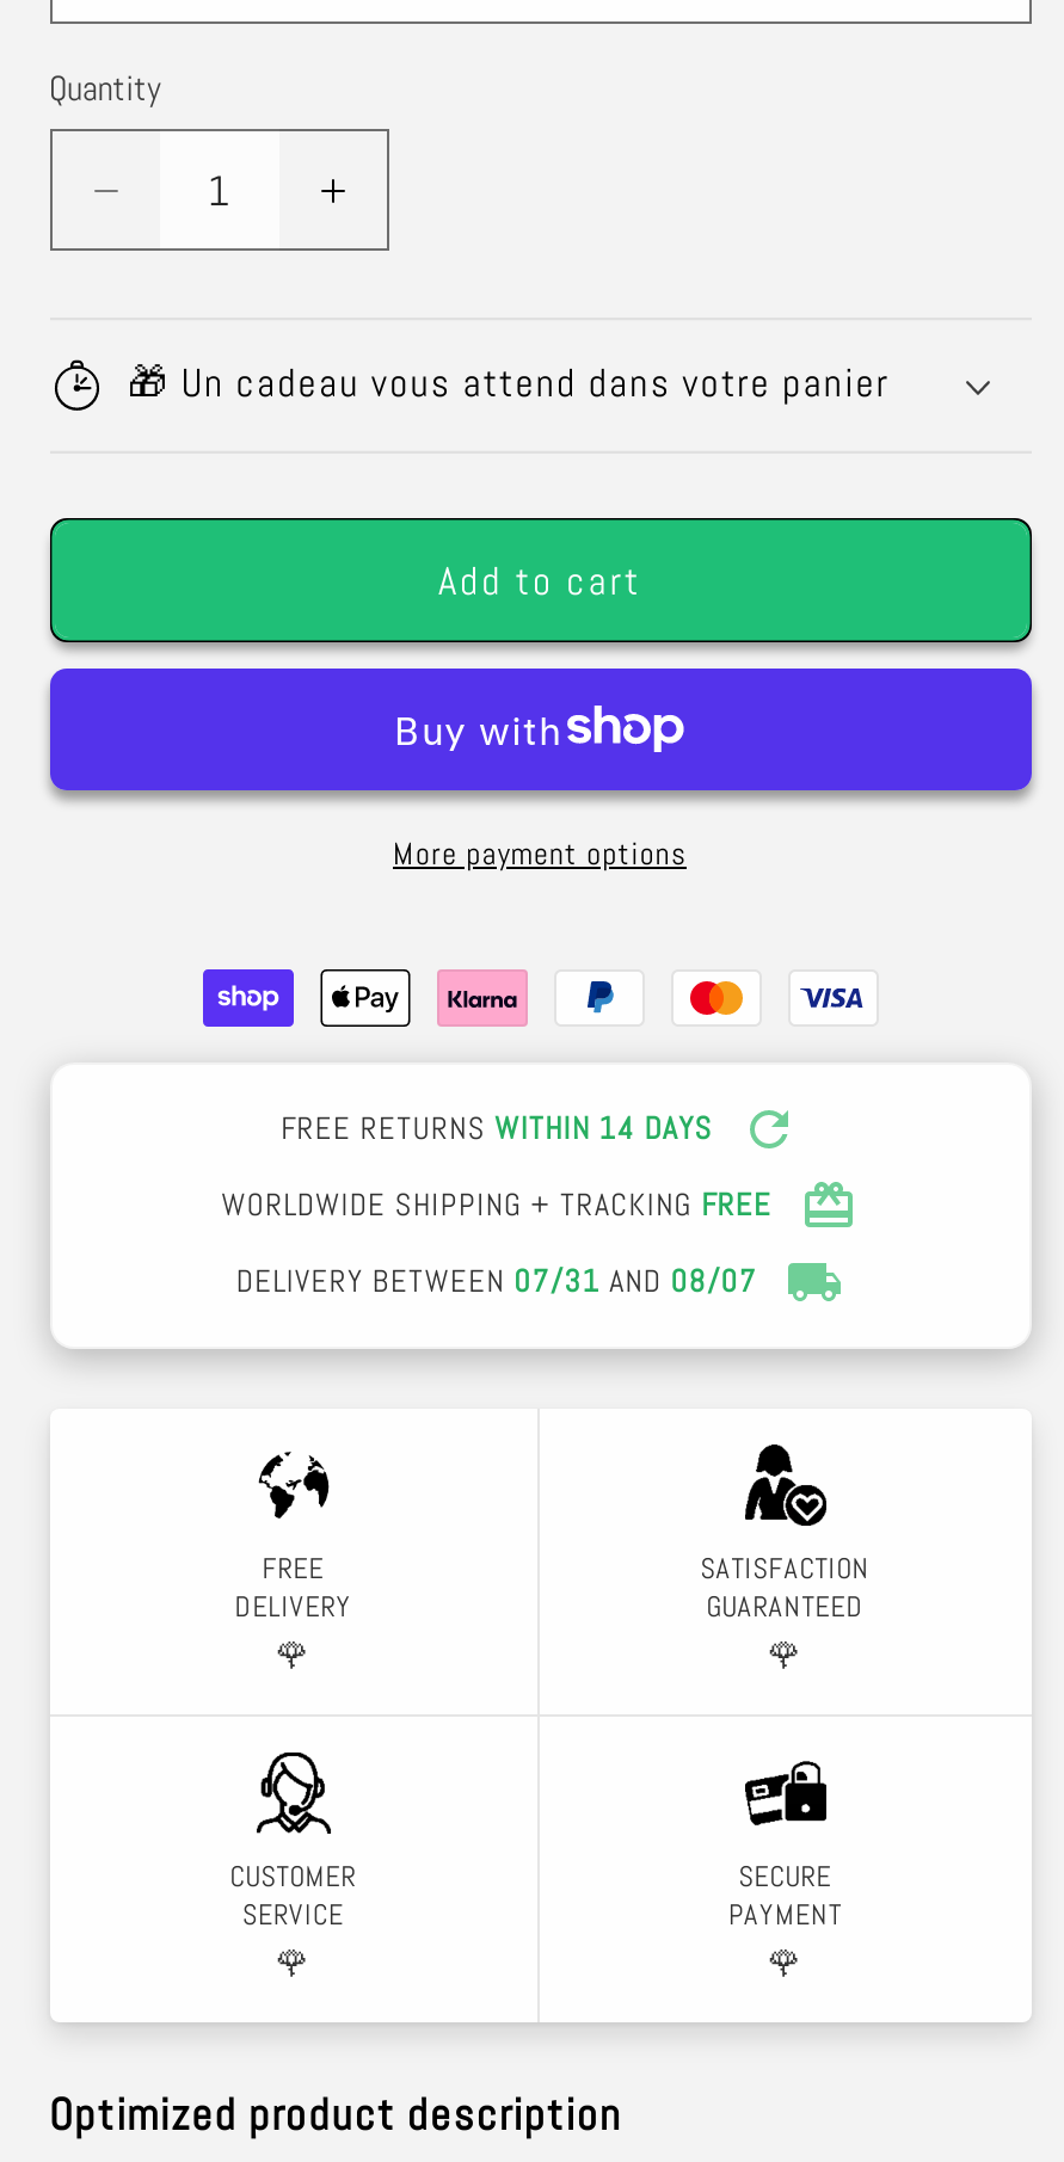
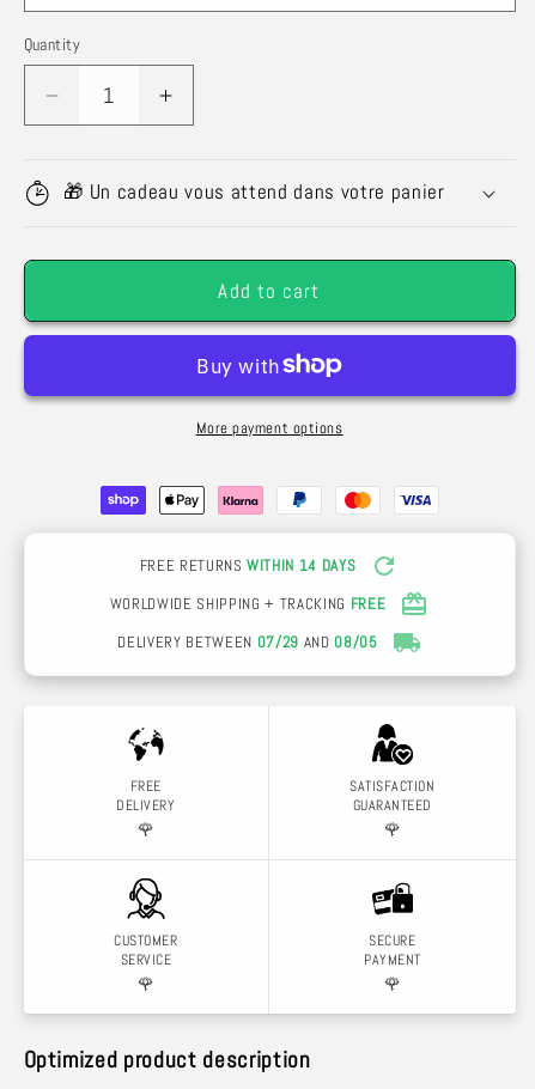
- DELIVERY BETWEEN 07/31 AND 08/07
+ DELIVERY BETWEEN 07/29 AND 08/05
